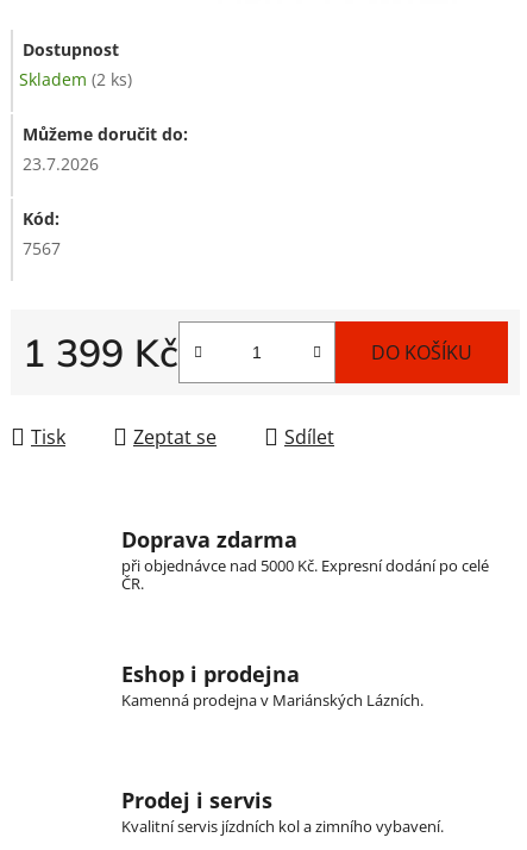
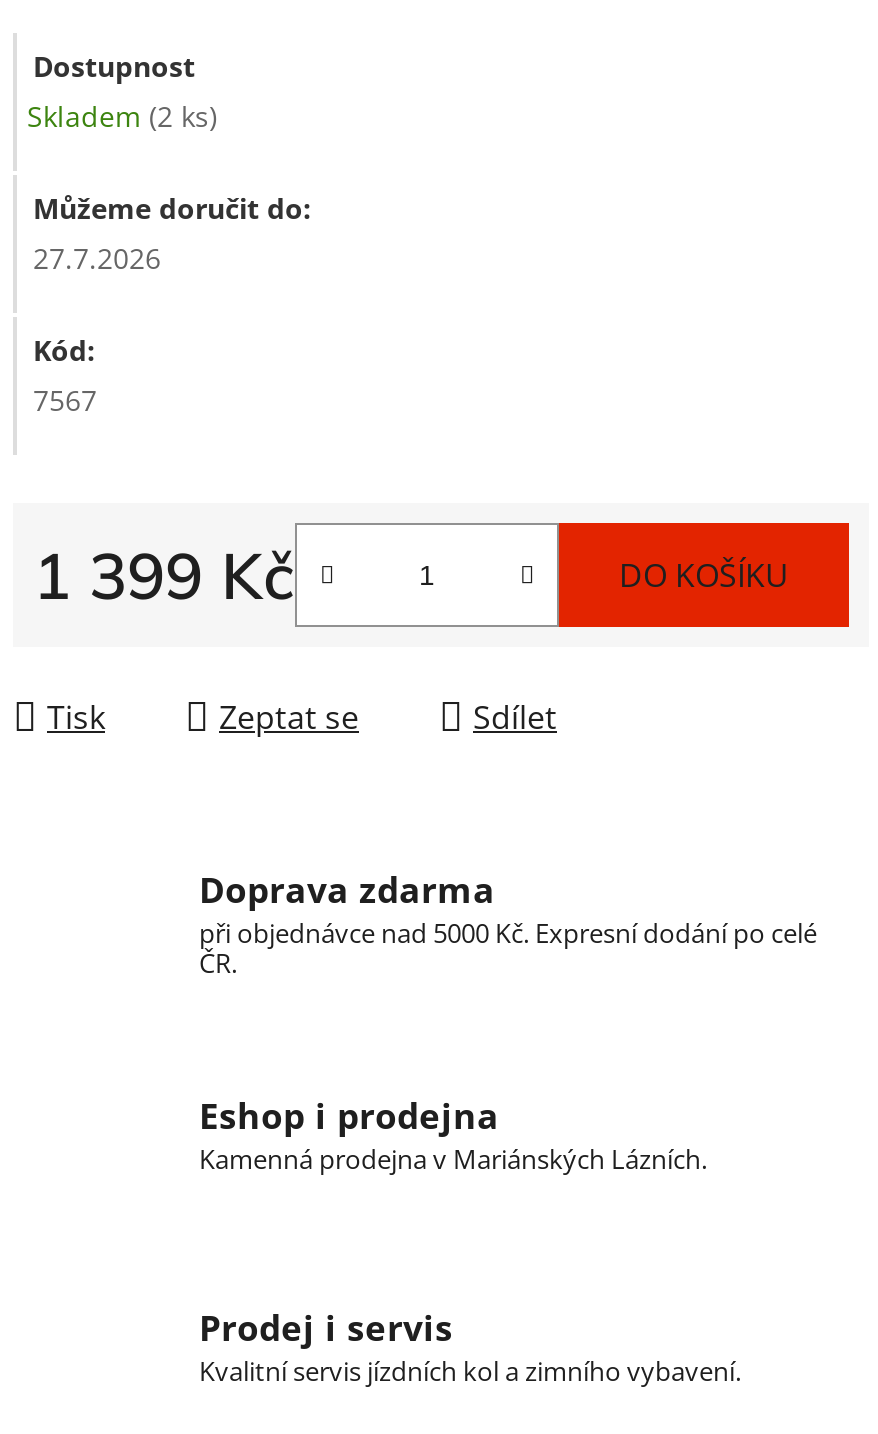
- 23.7.2026
+ 27.7.2026
